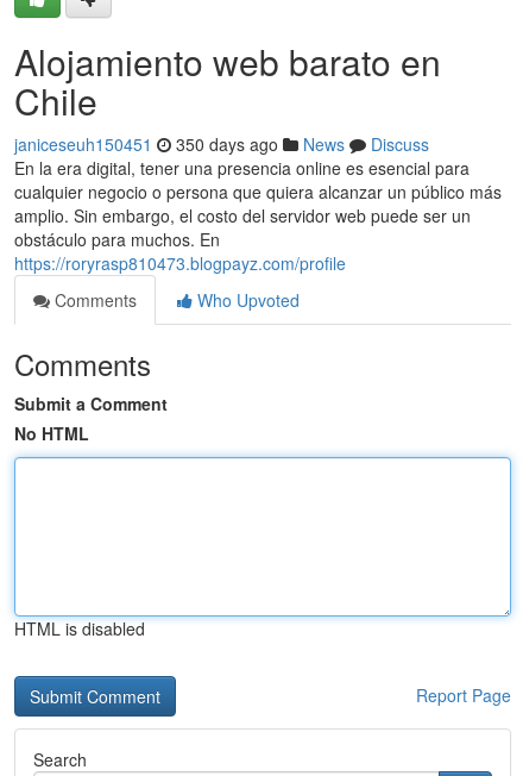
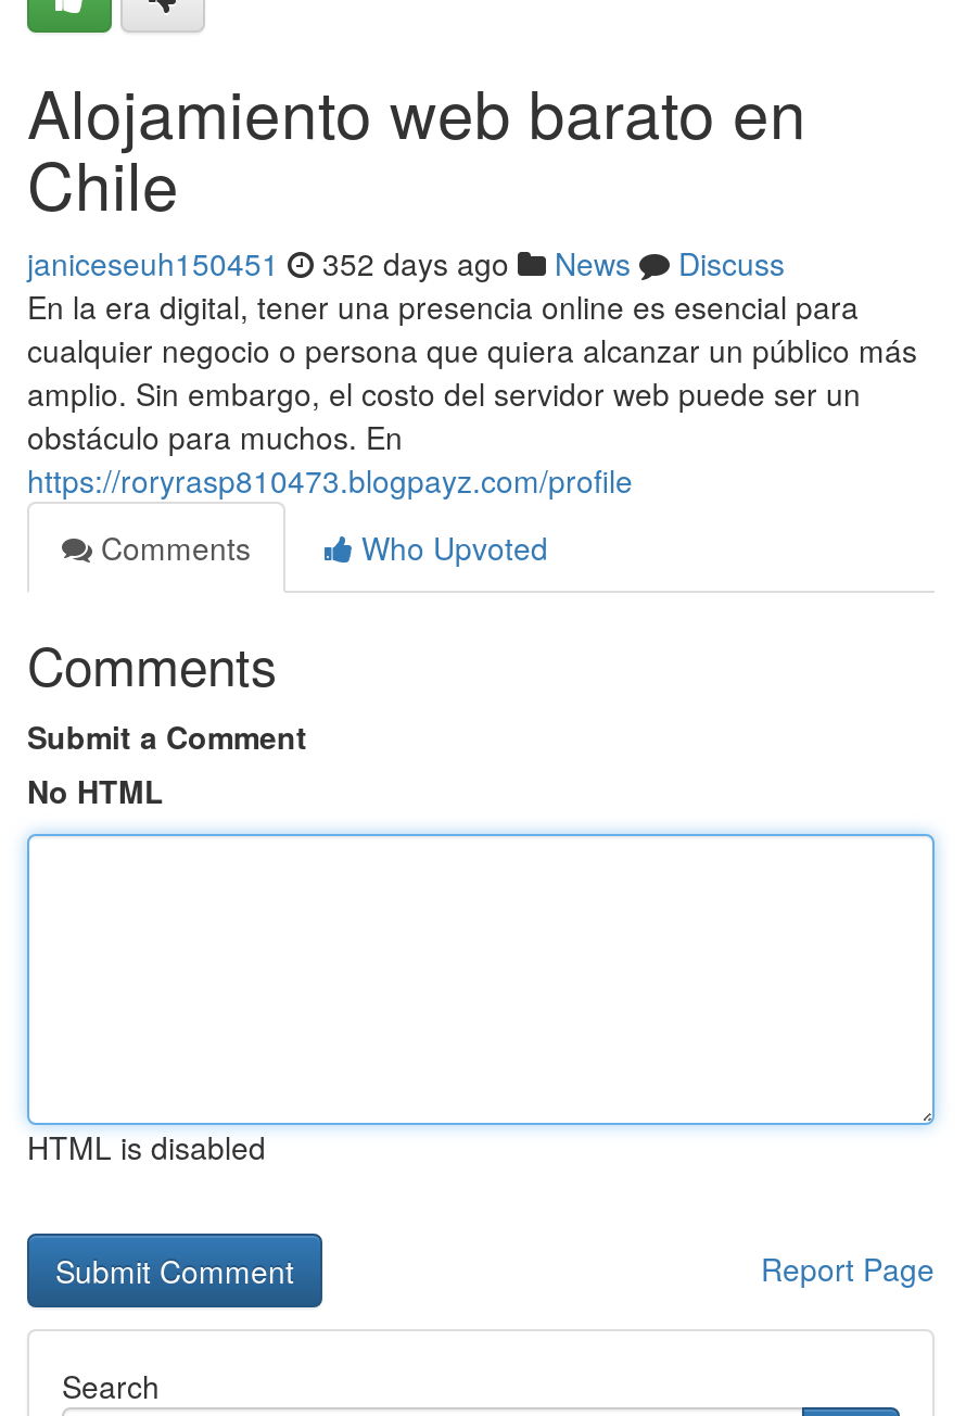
- janiceseuh150451 350 days ago News Discuss
+ janiceseuh150451 352 days ago News Discuss
